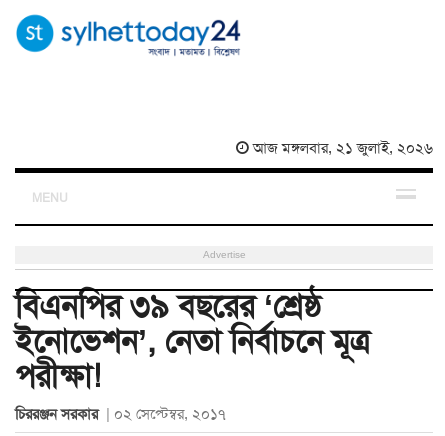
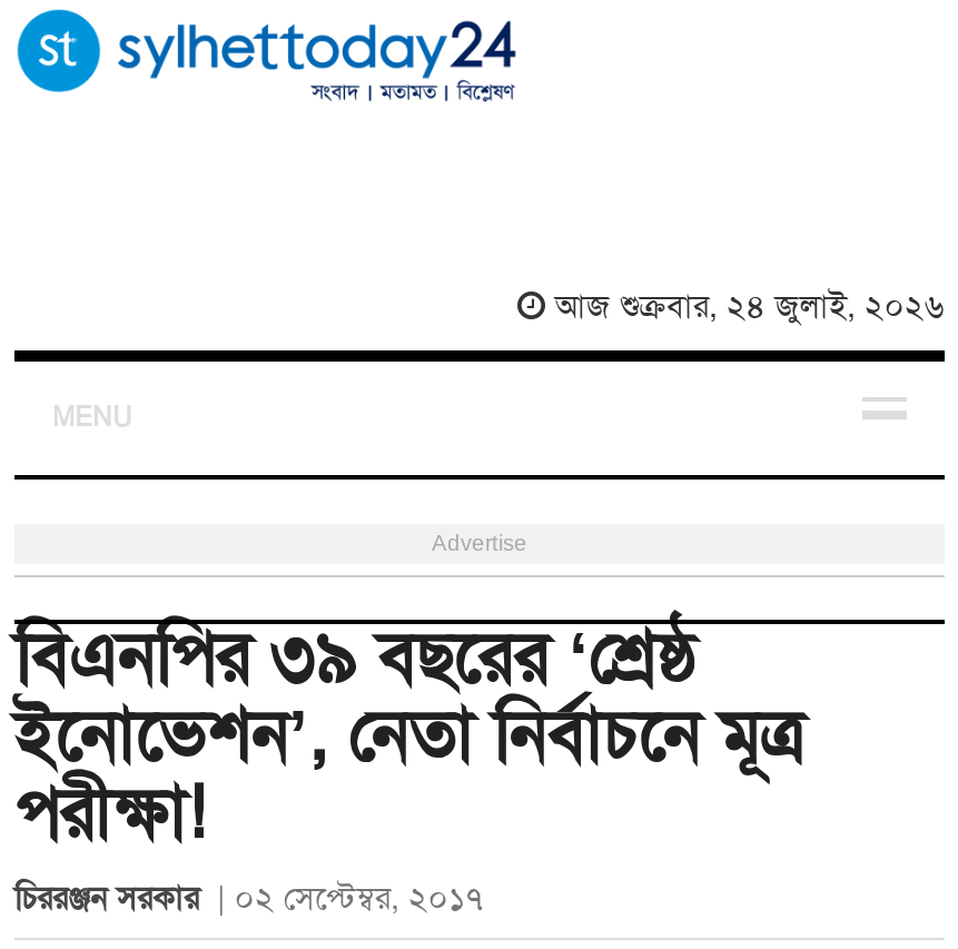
- আজ মঙ্গলবার, ২১ জুলাই, ২০২৬
+ আজ শুক্রবার, ২৪ জুলাই, ২০২৬
